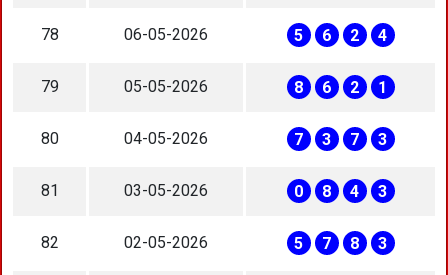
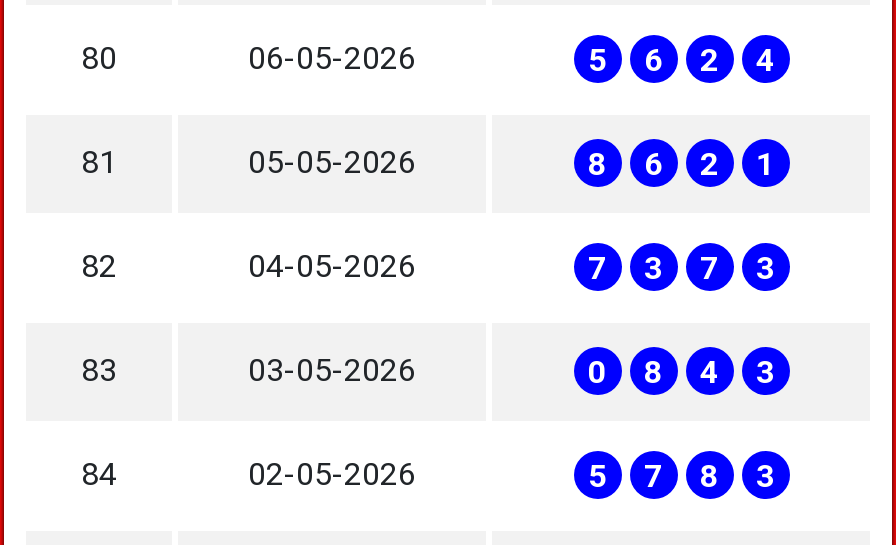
- 78
+ 80

- 79
+ 81

- 80
+ 82

- 81
+ 83

- 82
+ 84
